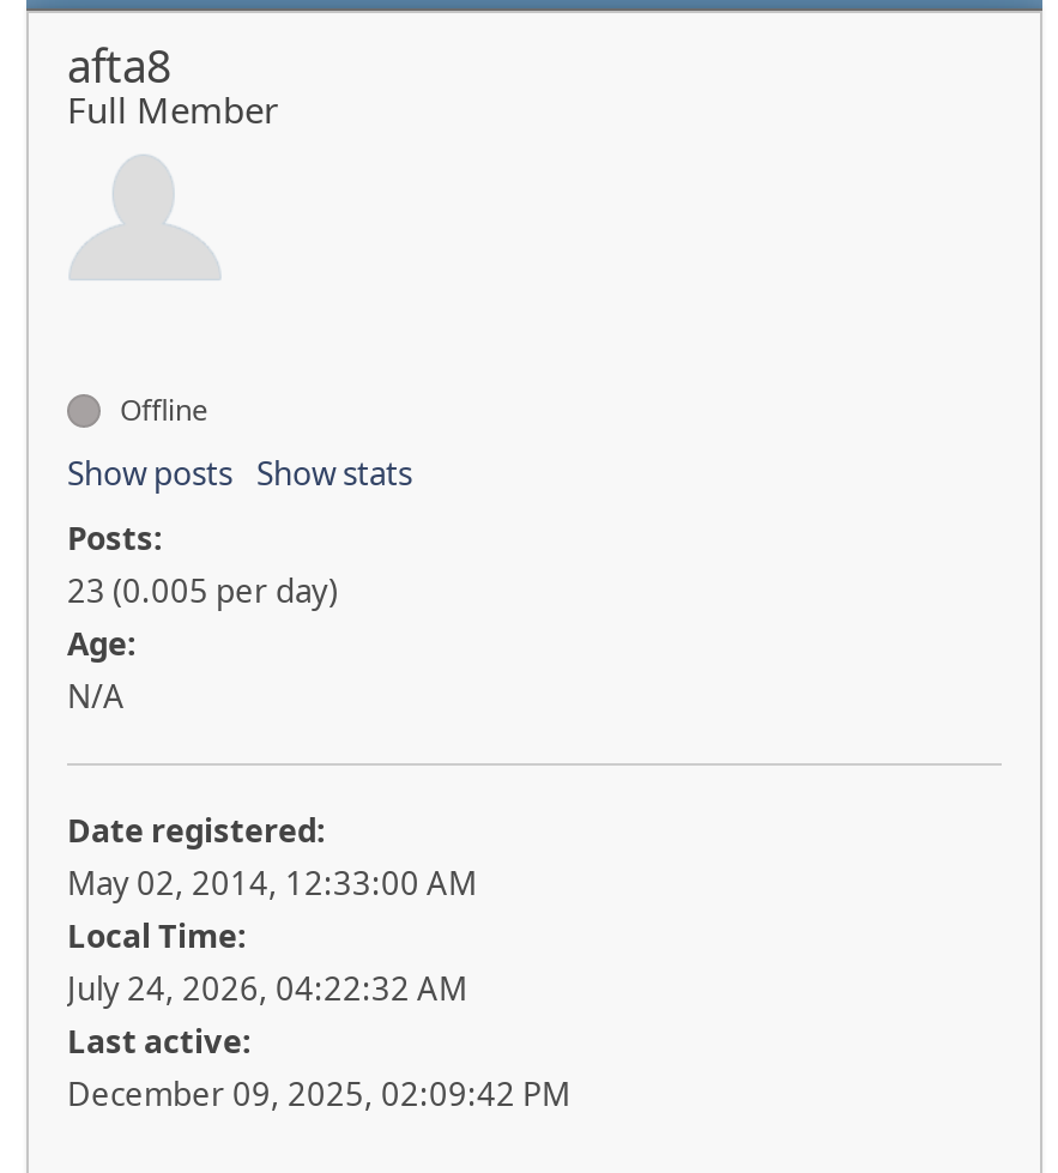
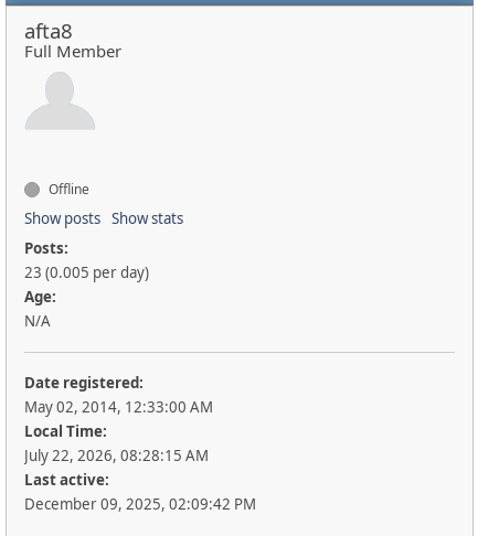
- July 24, 2026, 04:22:32 AM
+ July 22, 2026, 08:28:15 AM
